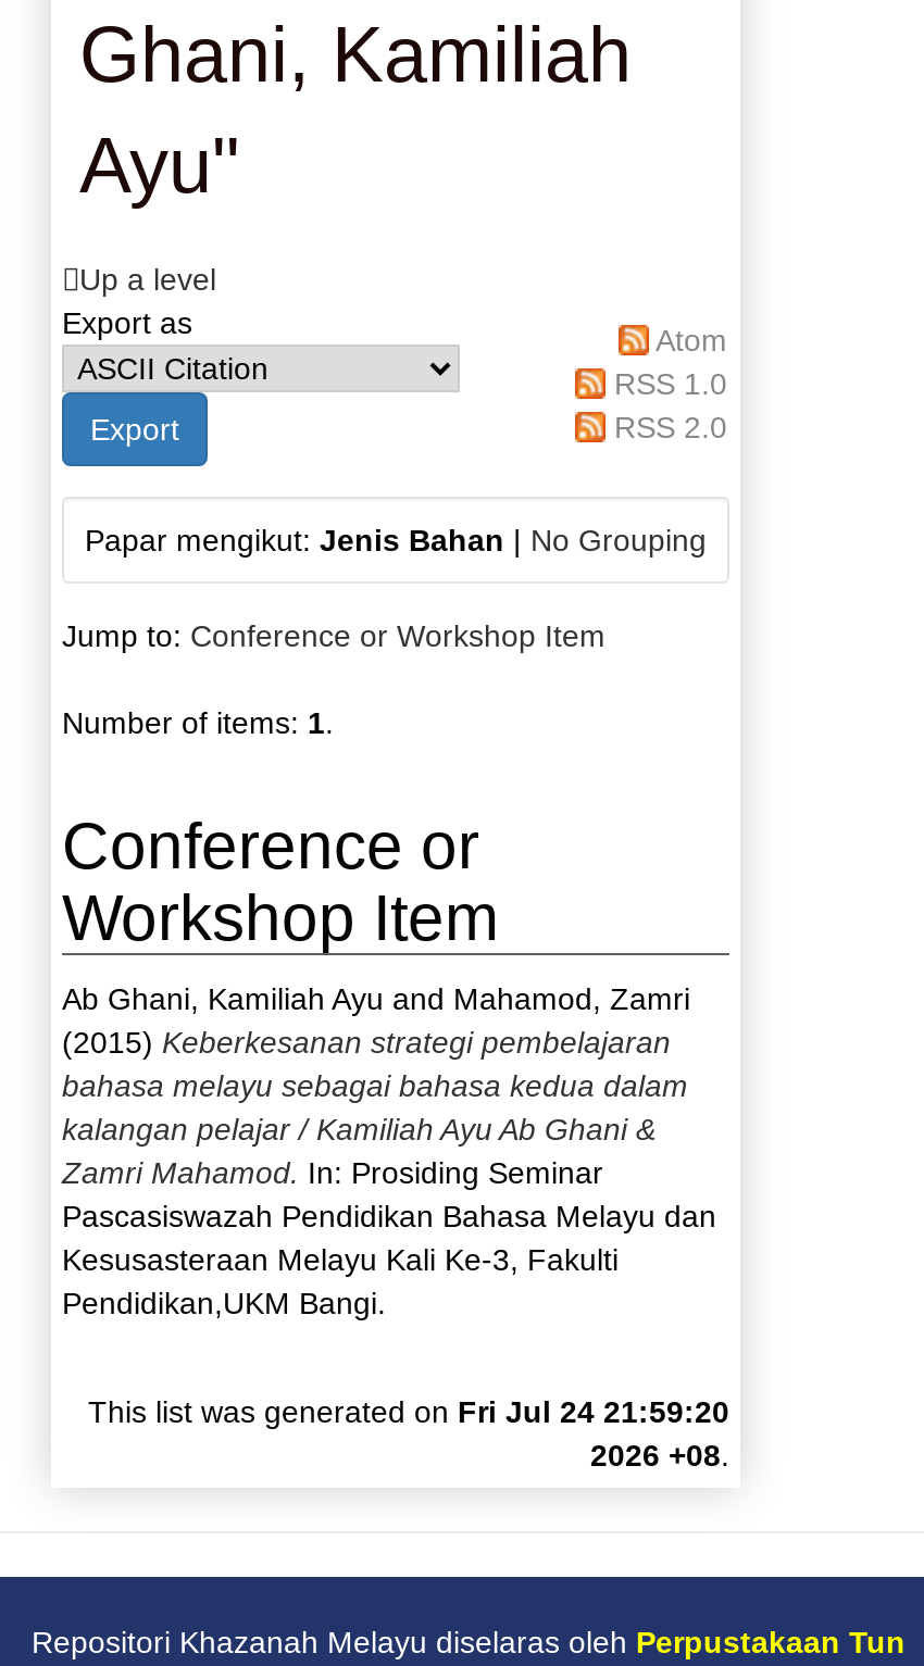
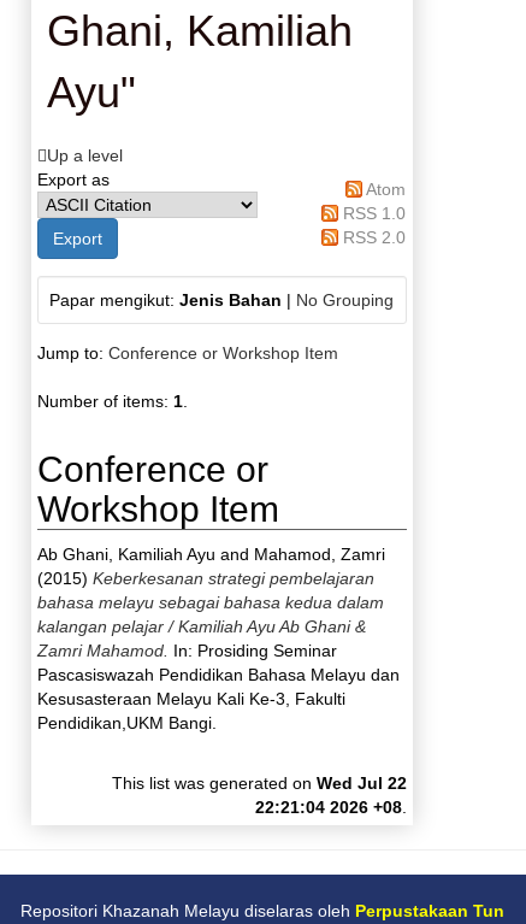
- This list was generated on Fri Jul 24 21:59:20
- 2026 +08.
+ This list was generated on Wed Jul 22
+ 22:21:04 2026 +08.
